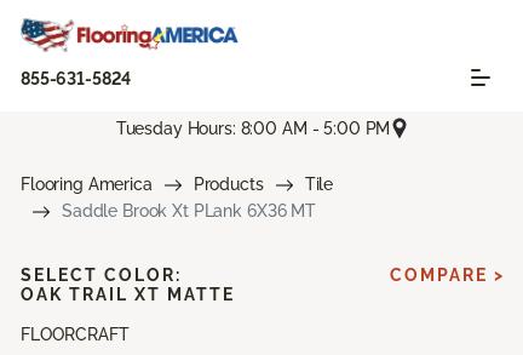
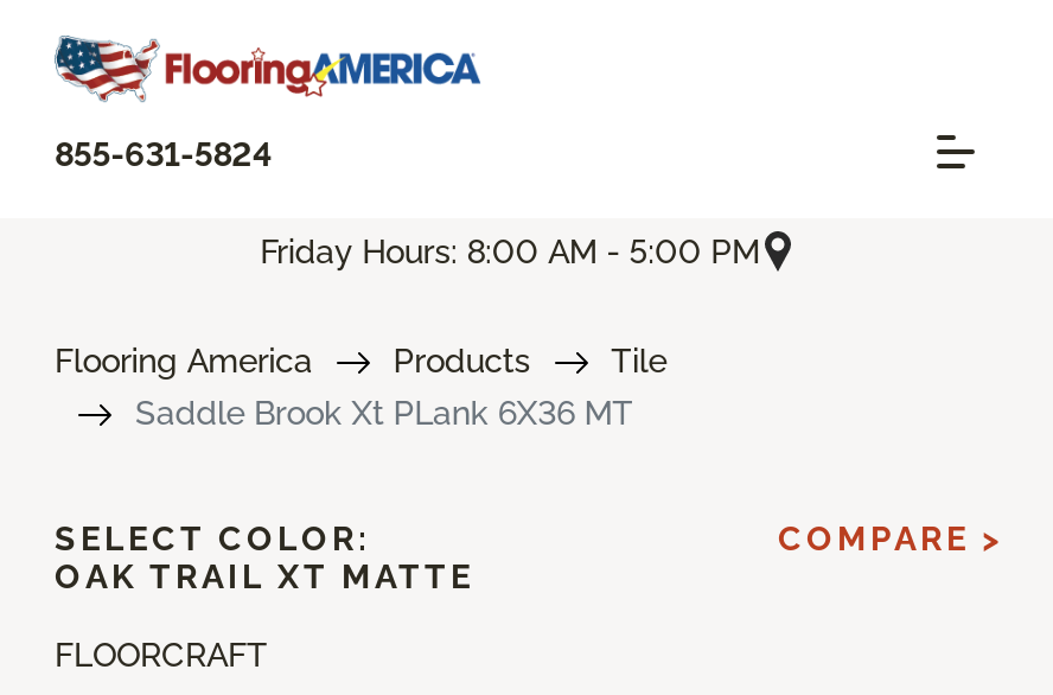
- Tuesday Hours: 8:00 AM - 5:00 PM
+ Friday Hours: 8:00 AM - 5:00 PM
